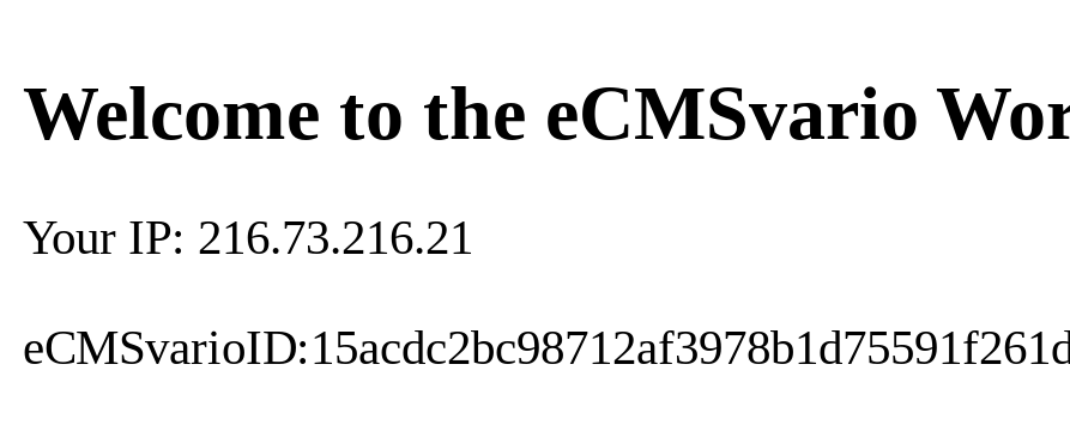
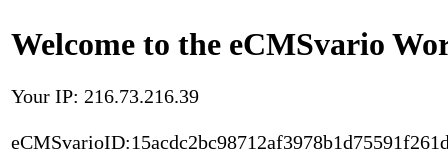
- Your IP: 216.73.216.21
+ Your IP: 216.73.216.39
